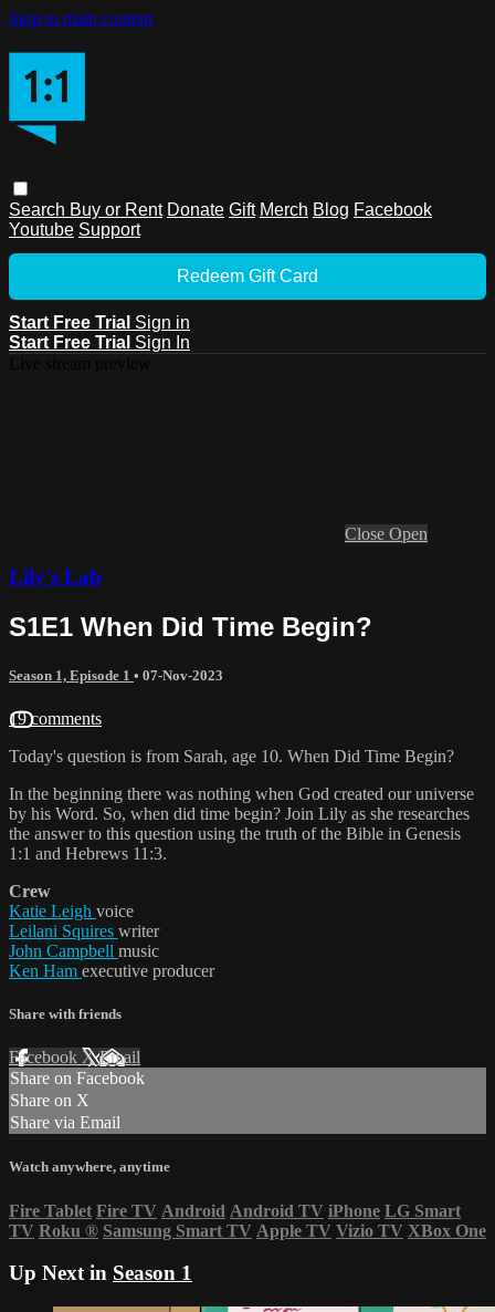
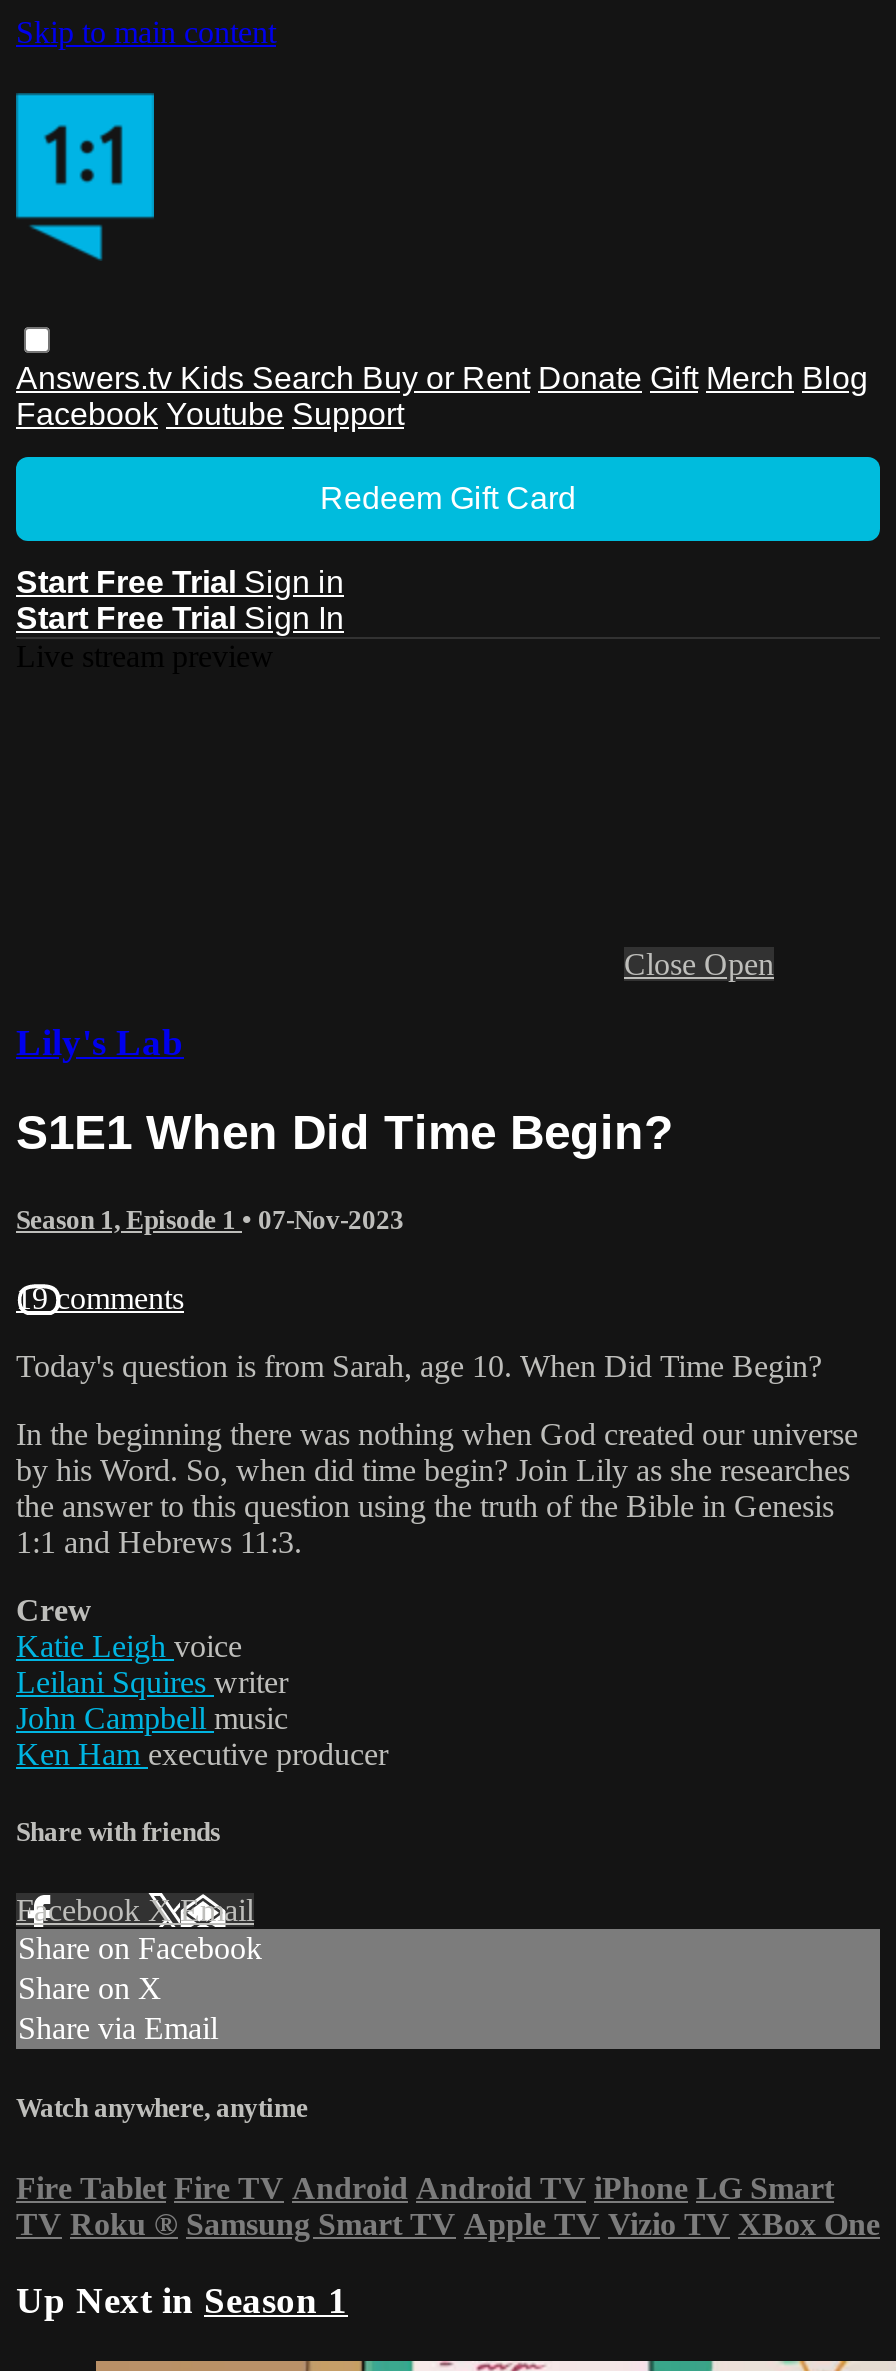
- Search Buy or Rent Donate Gift Merch Blog Facebook
- Youtube Support
+ Answers.tv Kids Search Buy or Rent Donate Gift Merch Blog
+ Facebook Youtube Support
